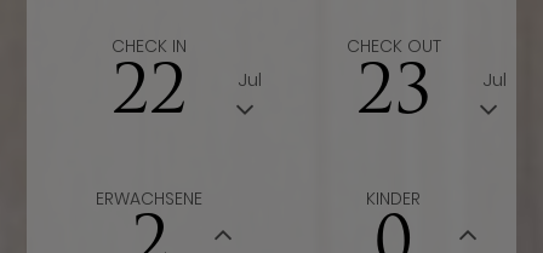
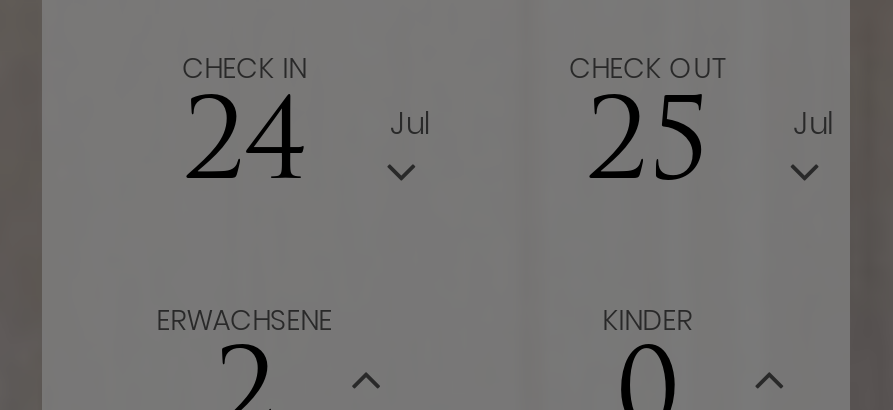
- 22 Jul
+ 24 Jul

- 23 Jul
+ 25 Jul
